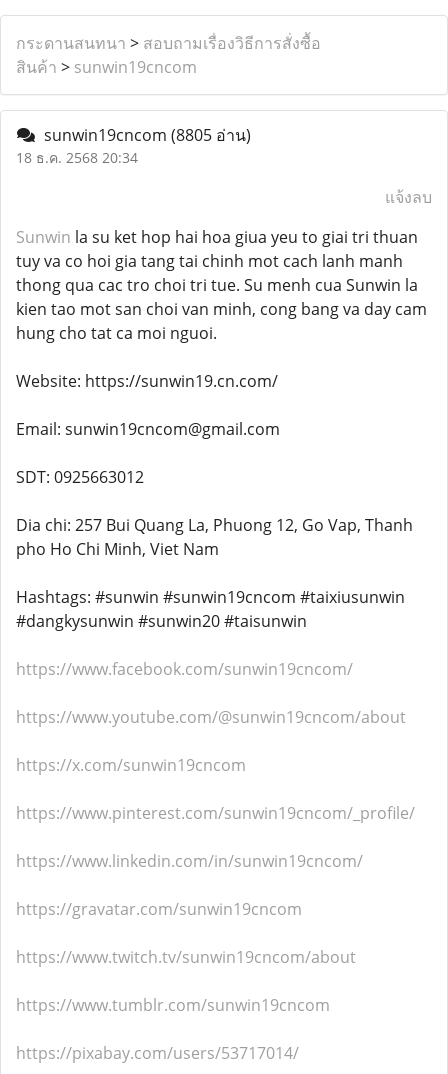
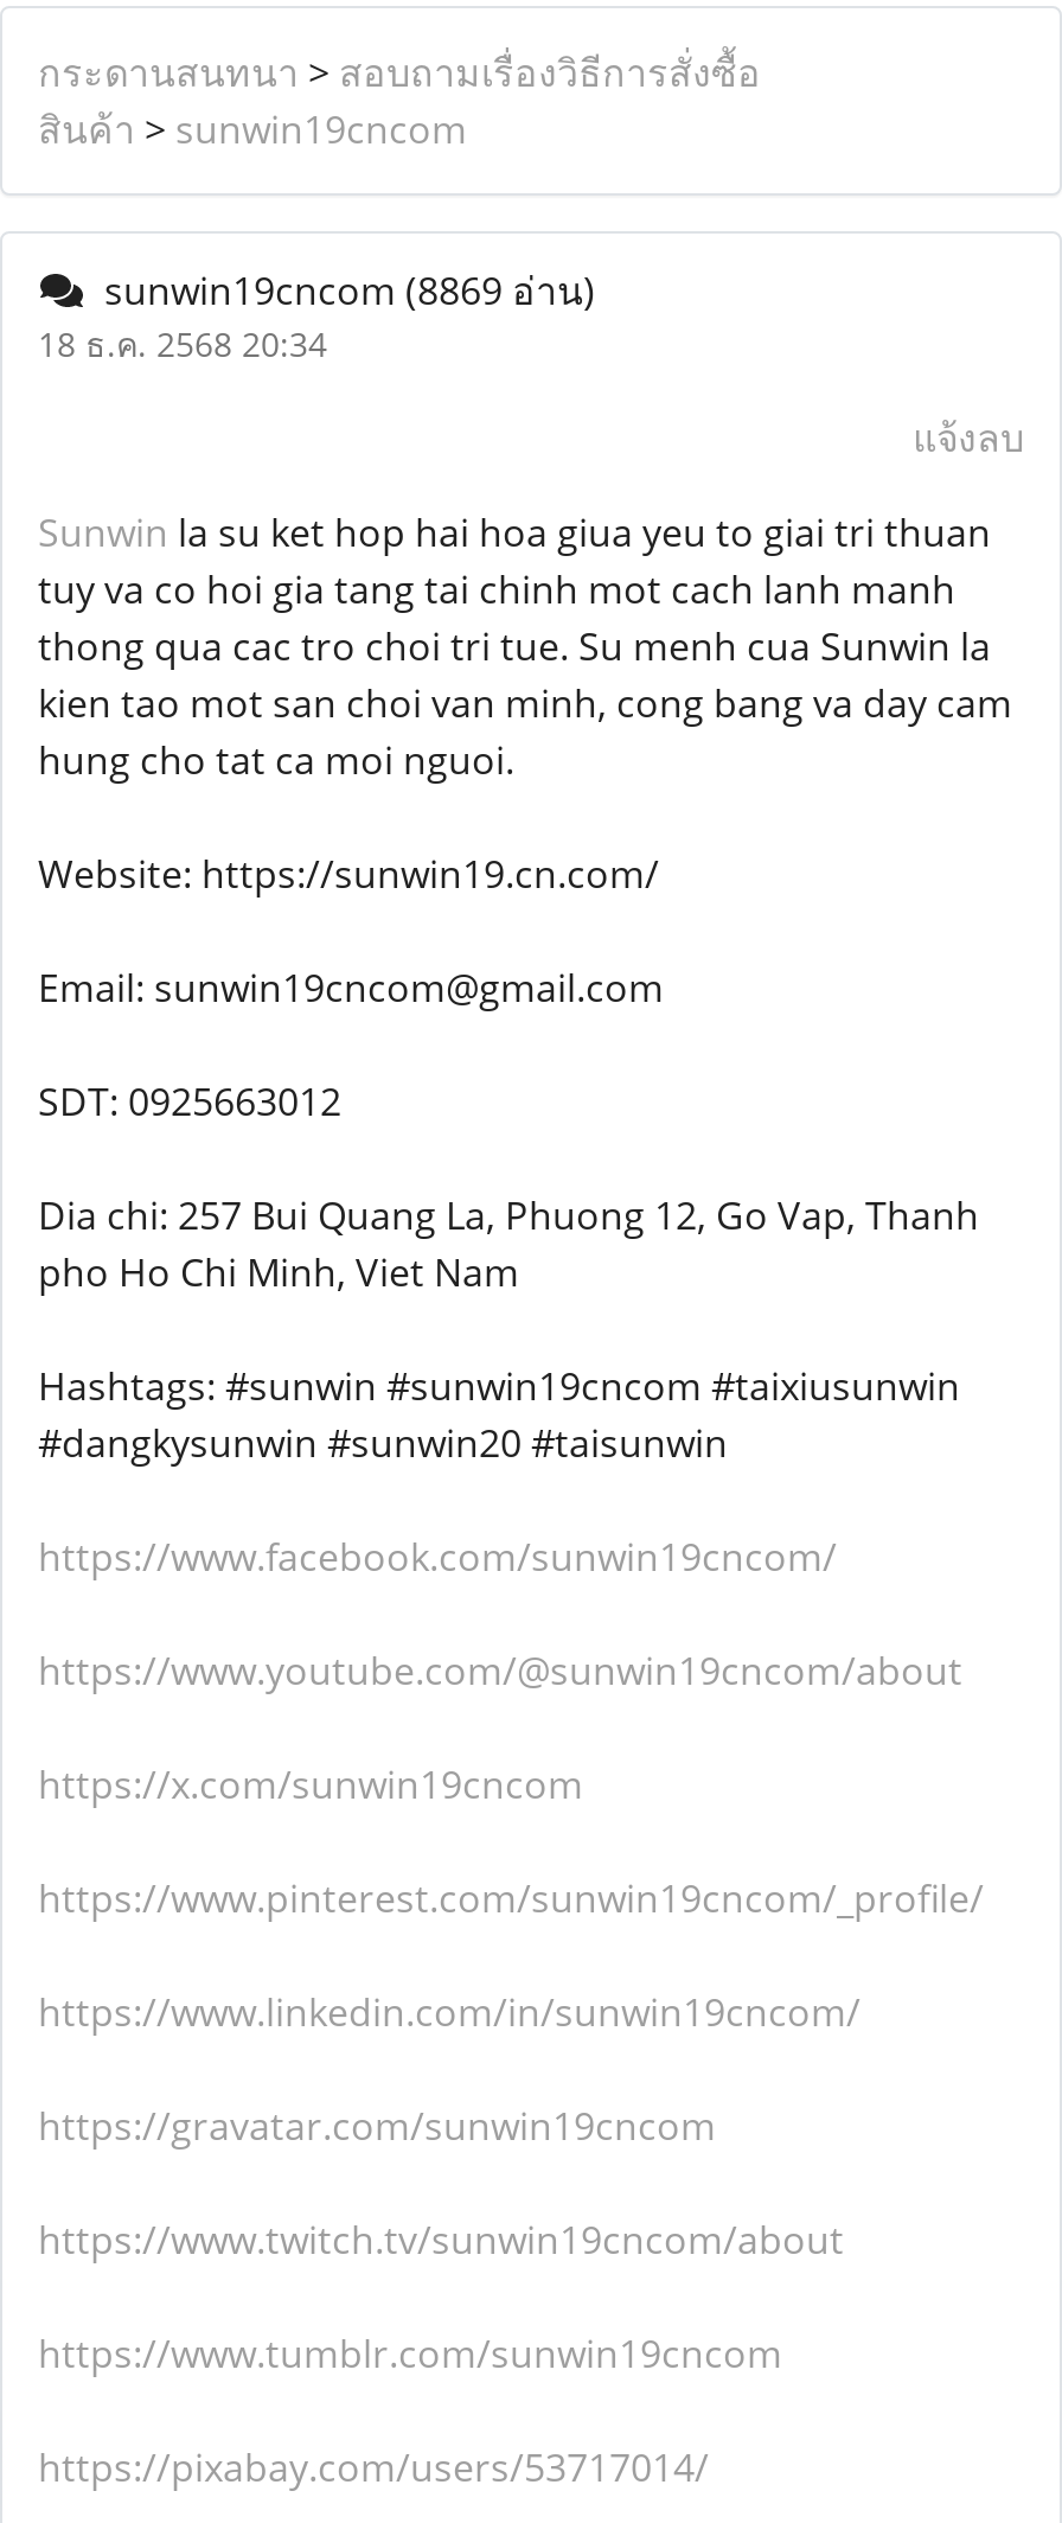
- sunwin19cncom (8805 อ่าน)
+ sunwin19cncom (8869 อ่าน)
